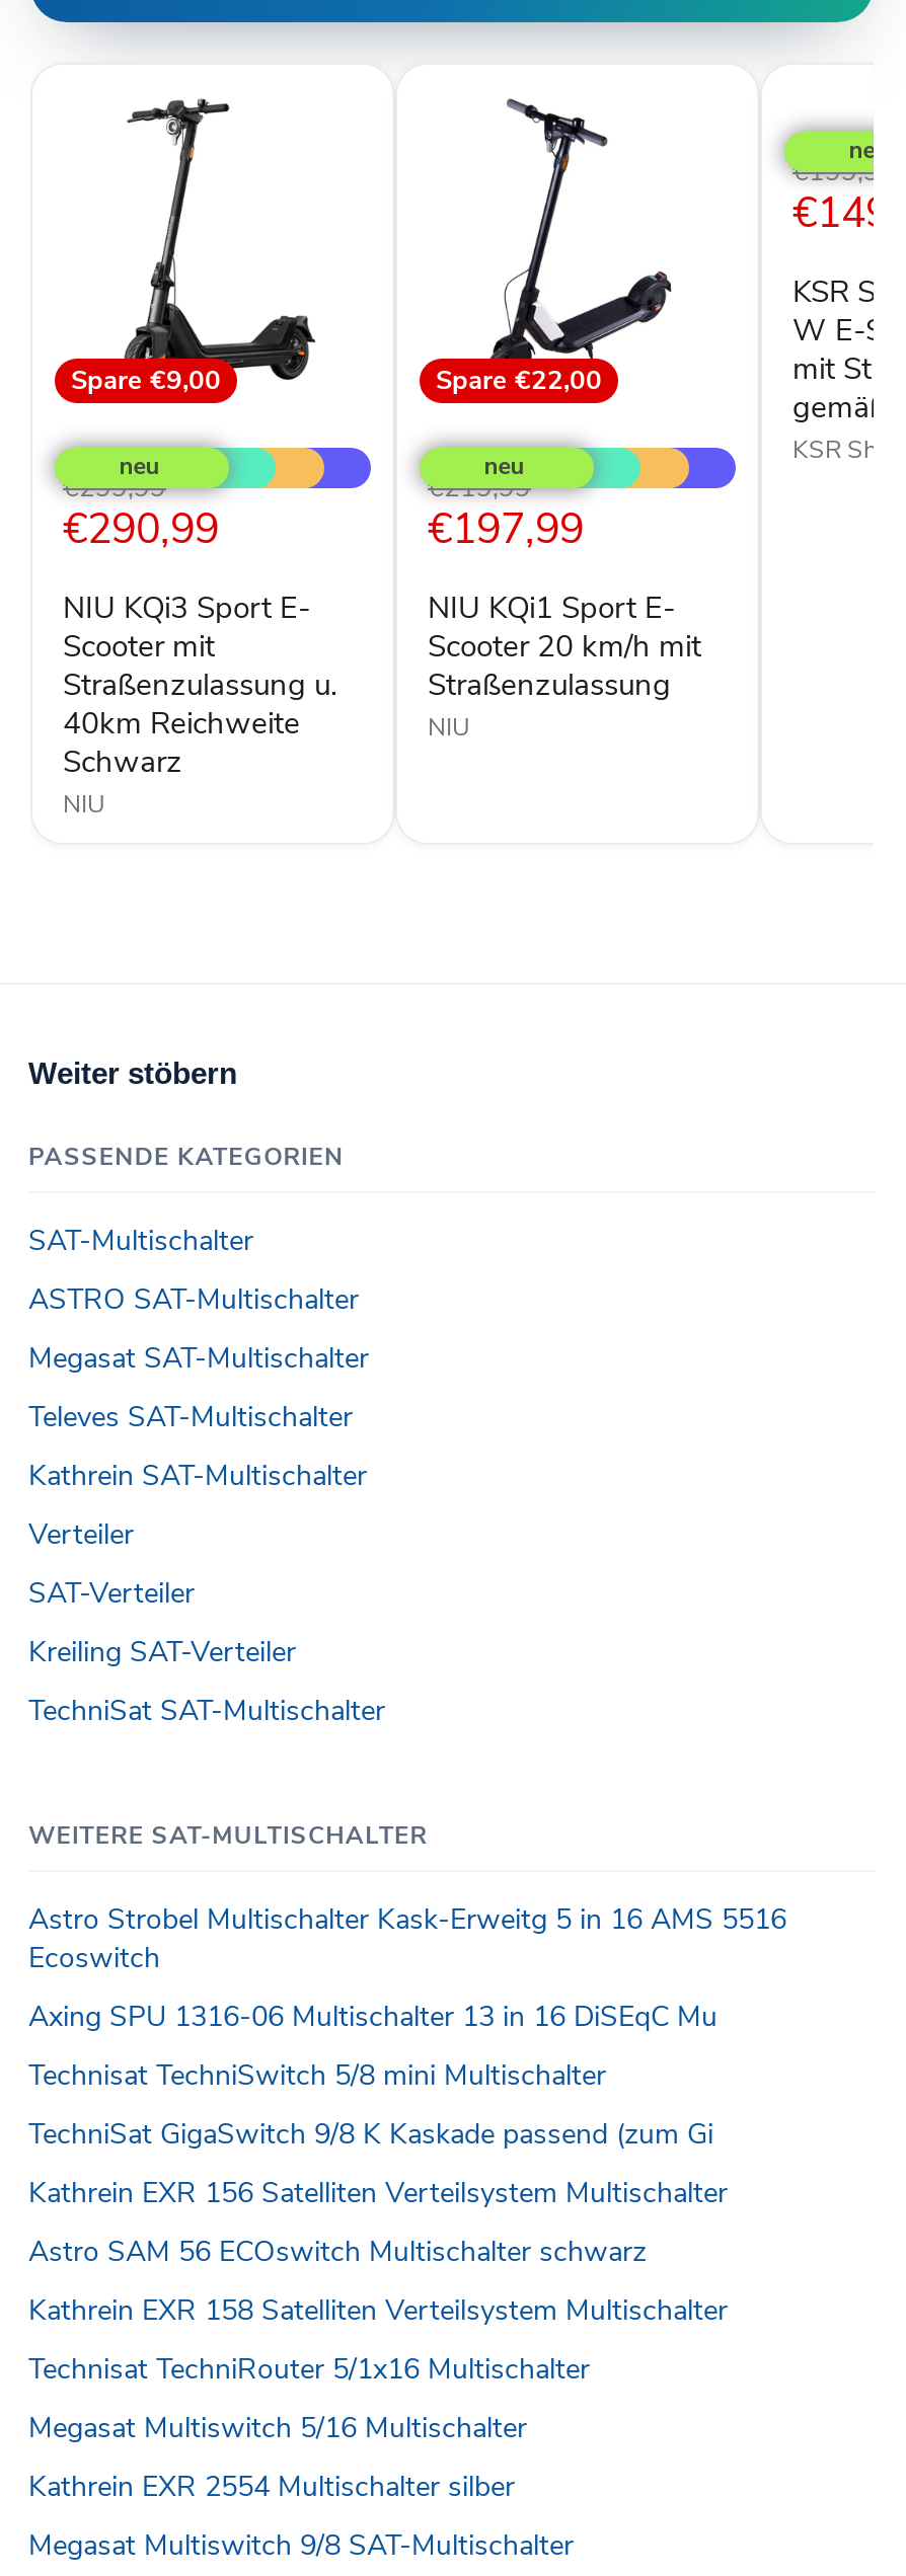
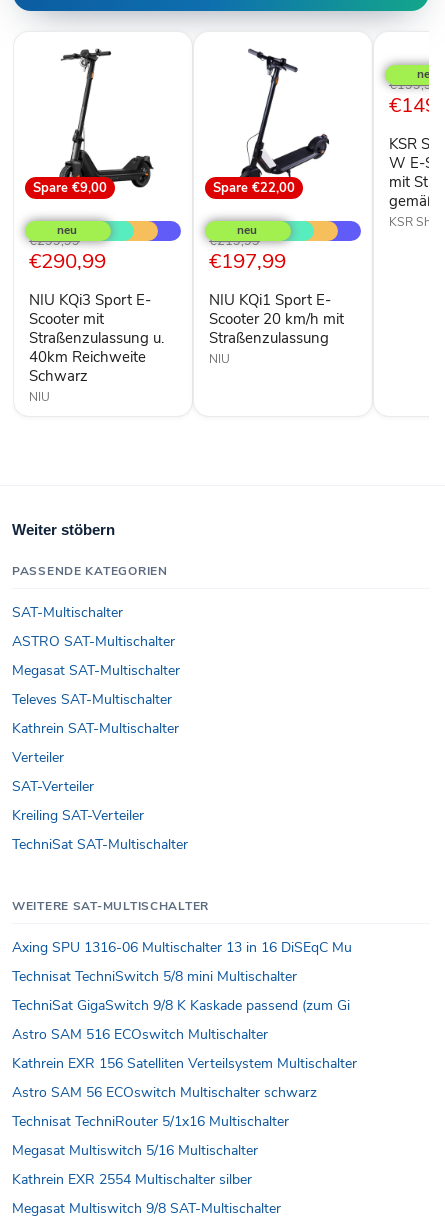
- Astro Strobel Multischalter Kask-Erweitg 5 in 16 AMS 5516
- Ecoswitch

+ Astro SAM 516 ECOswitch Multischalter

- Kathrein EXR 158 Satelliten Verteilsystem Multischalter
